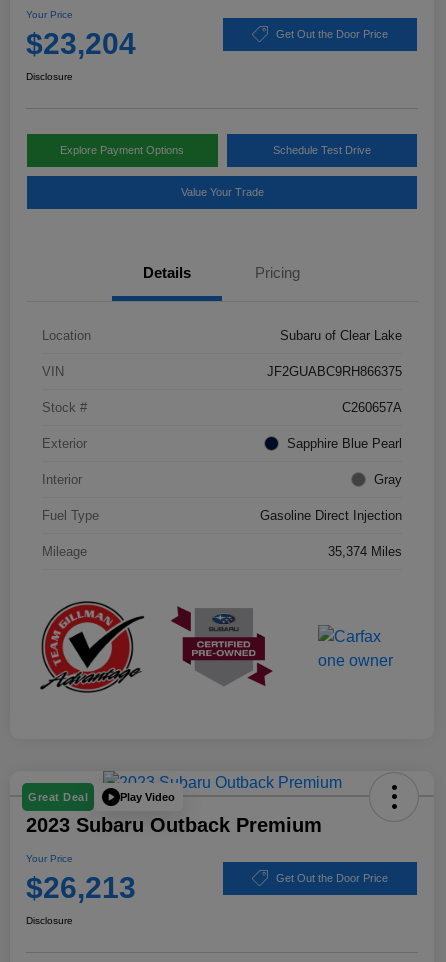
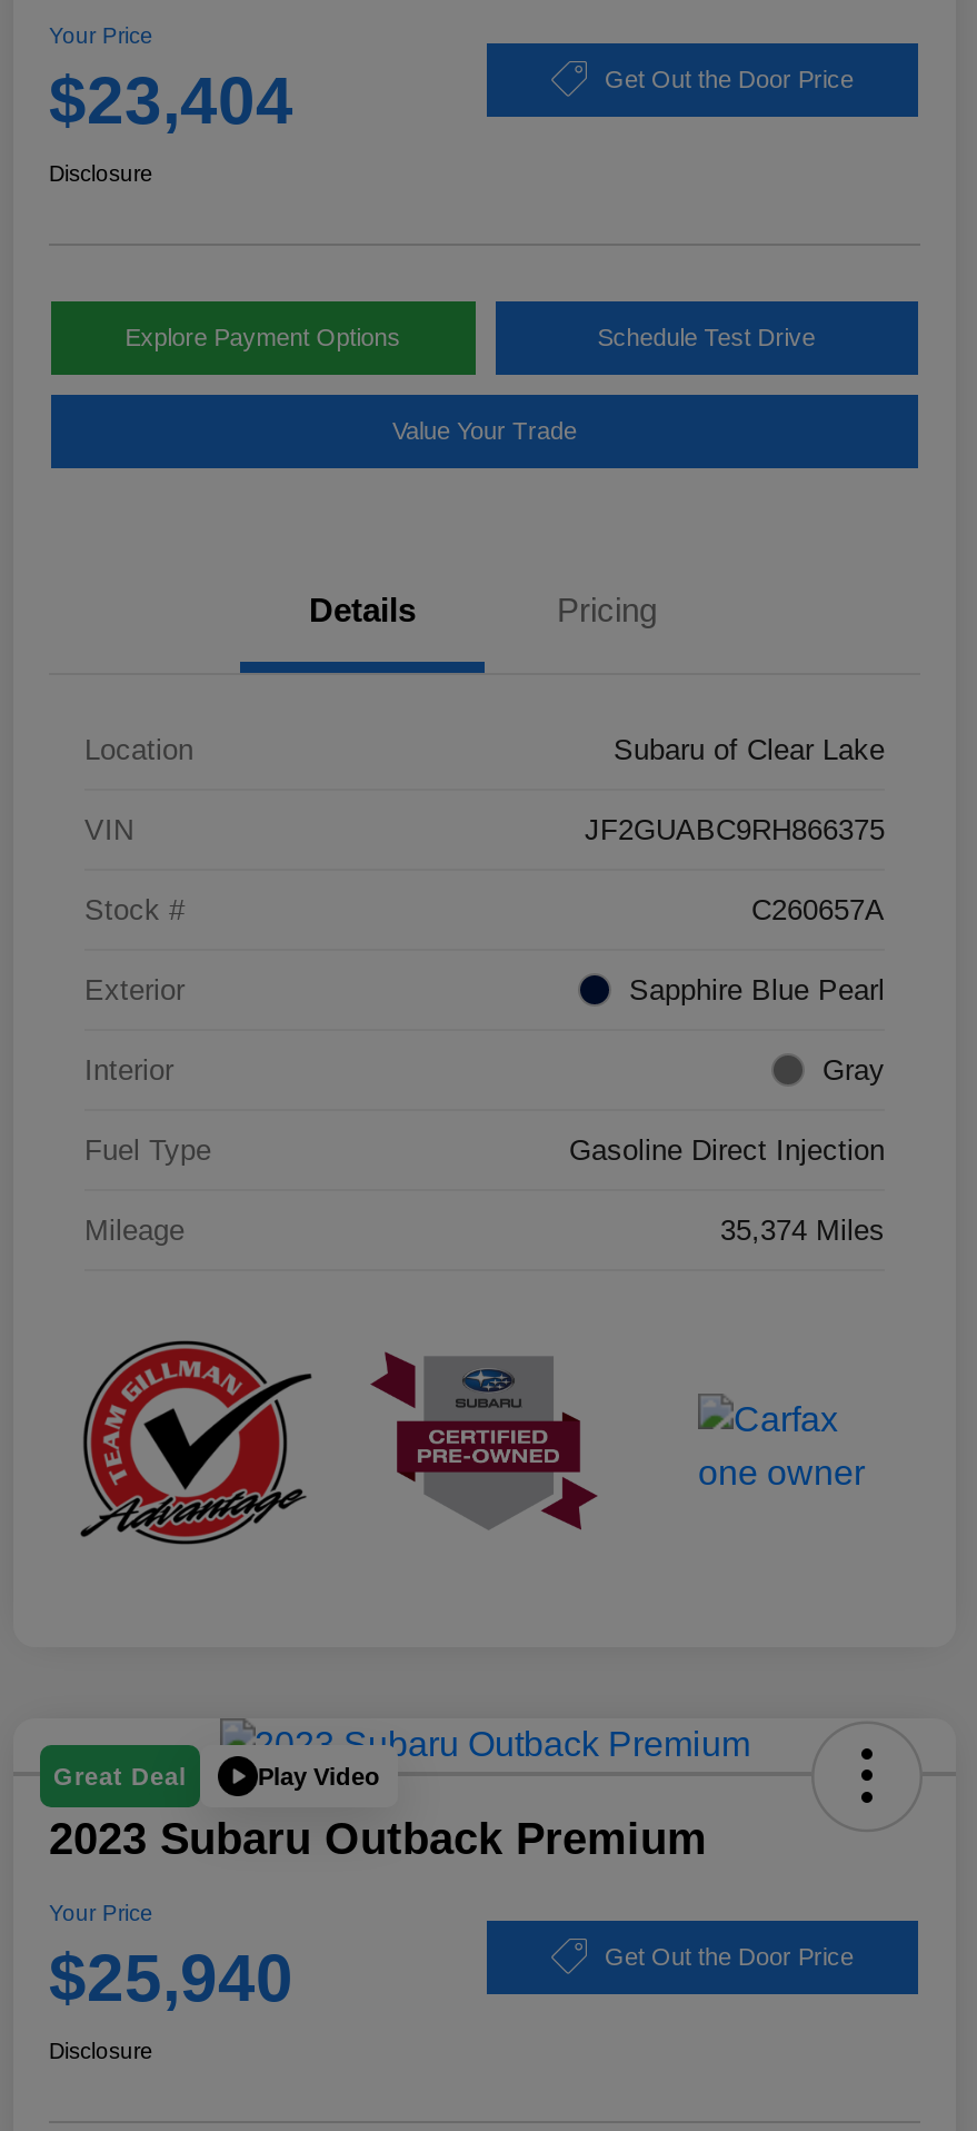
- $23,204
+ $23,404

- $26,213
+ $25,940
